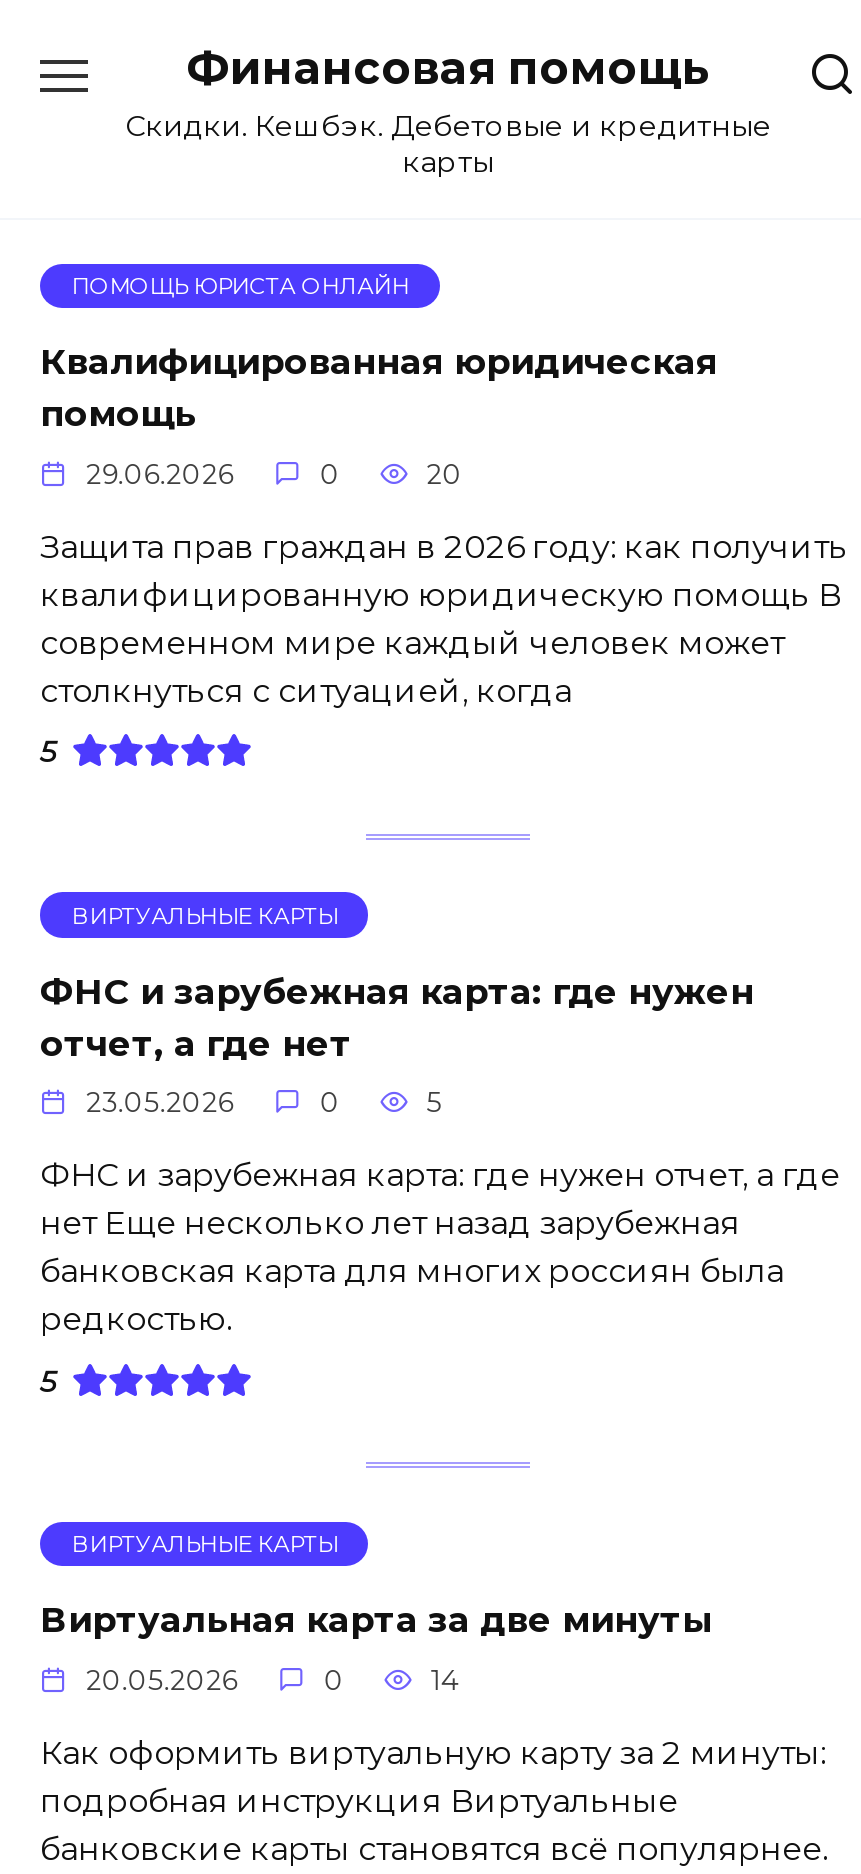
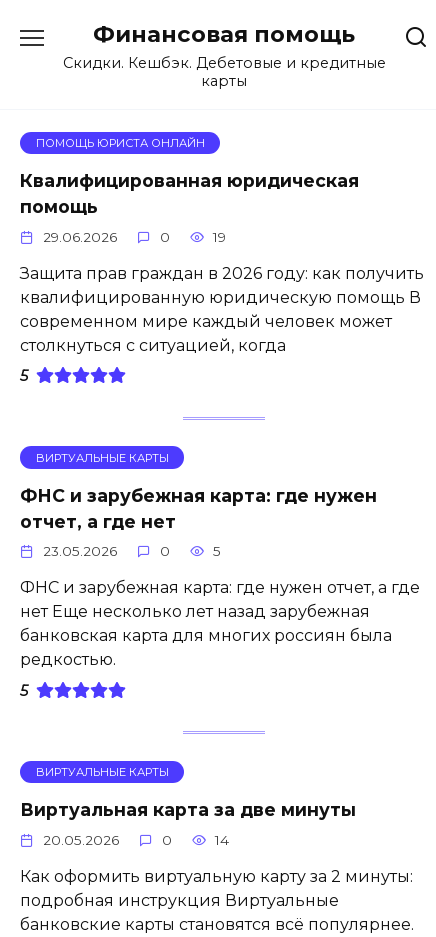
- 20
+ 19
